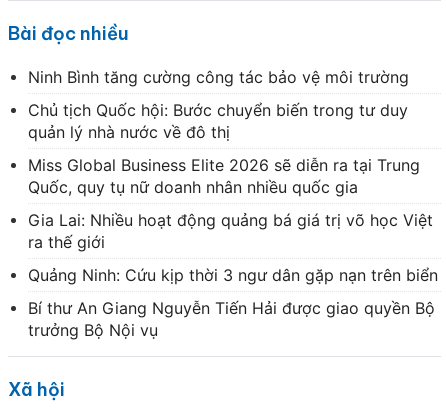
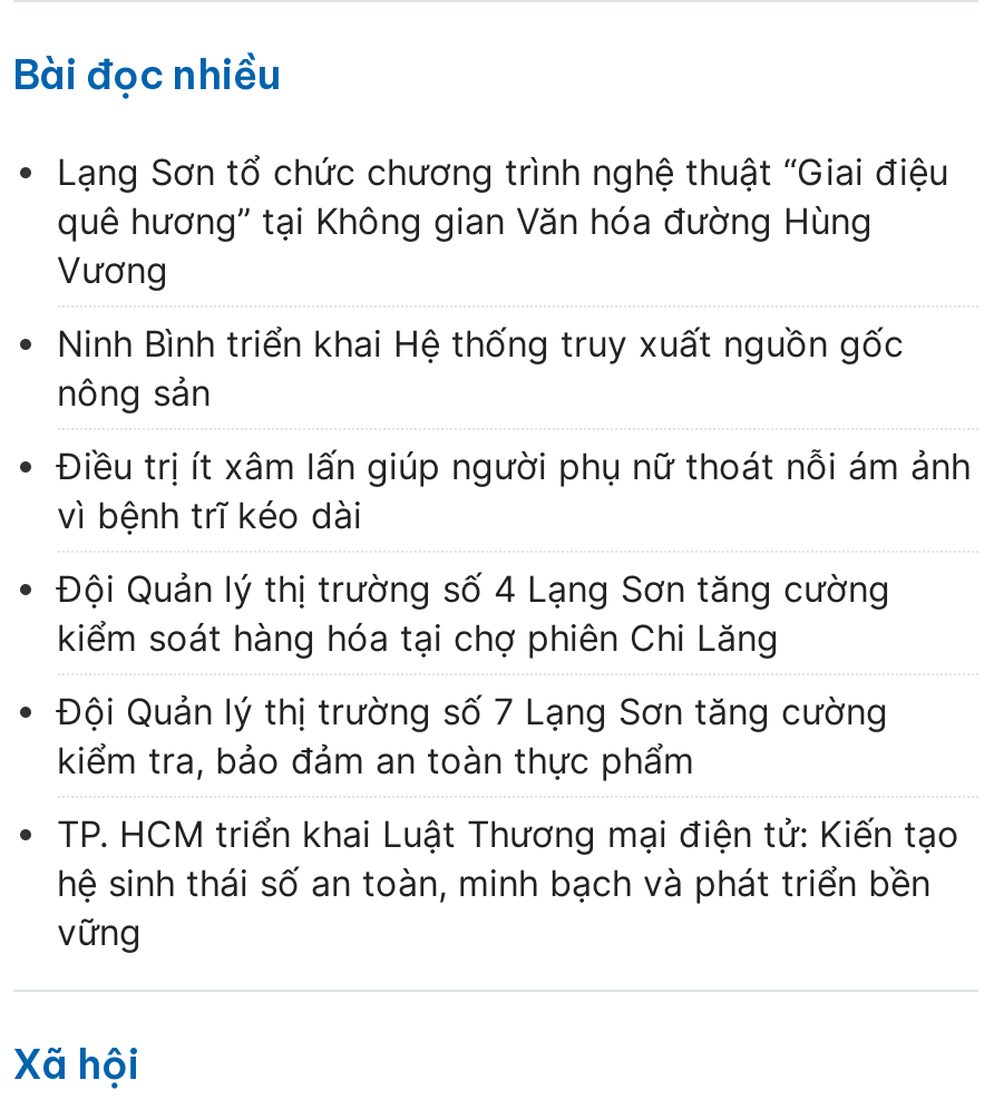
- Ninh Bình tăng cường công tác bảo vệ môi trường
+ Lạng Sơn tổ chức chương trình nghệ thuật “Giai điệu
+ quê hương” tại Không gian Văn hóa đường Hùng
+ Vương

- Chủ tịch Quốc hội: Bước chuyển biến trong tư duy
- quản lý nhà nước về đô thị
+ Ninh Bình triển khai Hệ thống truy xuất nguồn gốc
+ nông sản

- Miss Global Business Elite 2026 sẽ diễn ra tại Trung
- Quốc, quy tụ nữ doanh nhân nhiều quốc gia
+ Điều trị ít xâm lấn giúp người phụ nữ thoát nỗi ám ảnh
+ vì bệnh trĩ kéo dài

- Gia Lai: Nhiều hoạt động quảng bá giá trị võ học Việt
- ra thế giới
+ Đội Quản lý thị trường số 4 Lạng Sơn tăng cường
+ kiểm soát hàng hóa tại chợ phiên Chi Lăng

- Quảng Ninh: Cứu kịp thời 3 ngư dân gặp nạn trên biển
+ Đội Quản lý thị trường số 7 Lạng Sơn tăng cường
+ kiểm tra, bảo đảm an toàn thực phẩm

- Bí thư An Giang Nguyễn Tiến Hải được giao quyền Bộ
- trưởng Bộ Nội vụ
+ TP. HCM triển khai Luật Thương mại điện tử: Kiến tạo
+ hệ sinh thái số an toàn, minh bạch và phát triển bền
+ vững
